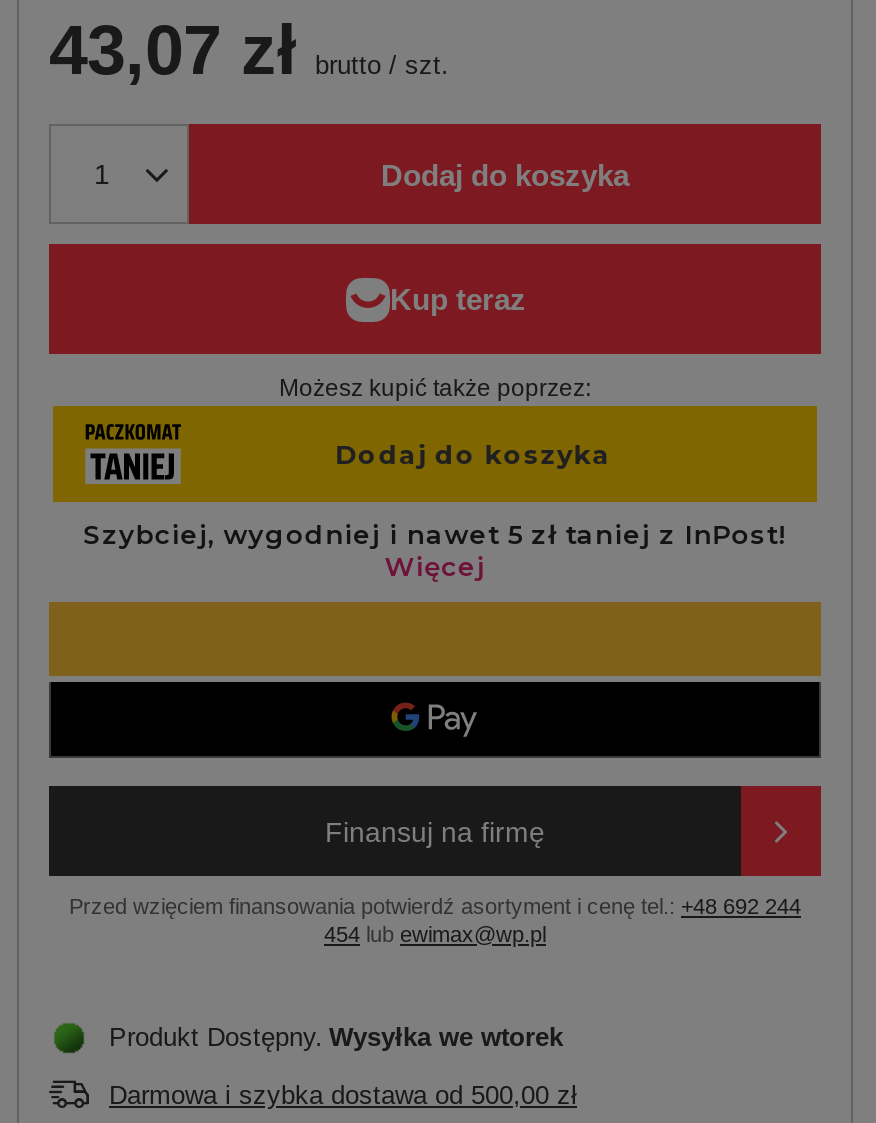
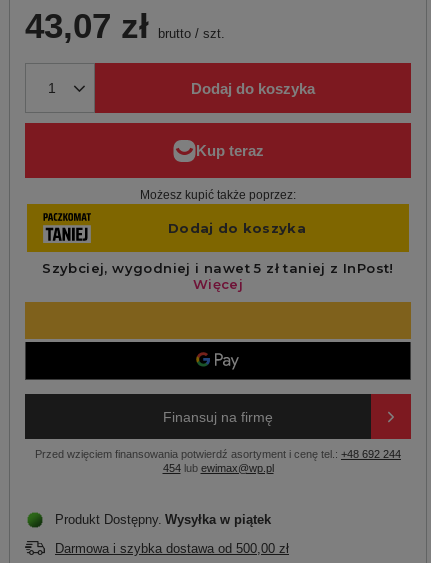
- Produkt Dostępny Wysyłka we wtorek
+ Produkt Dostępny Wysyłka w piątek
